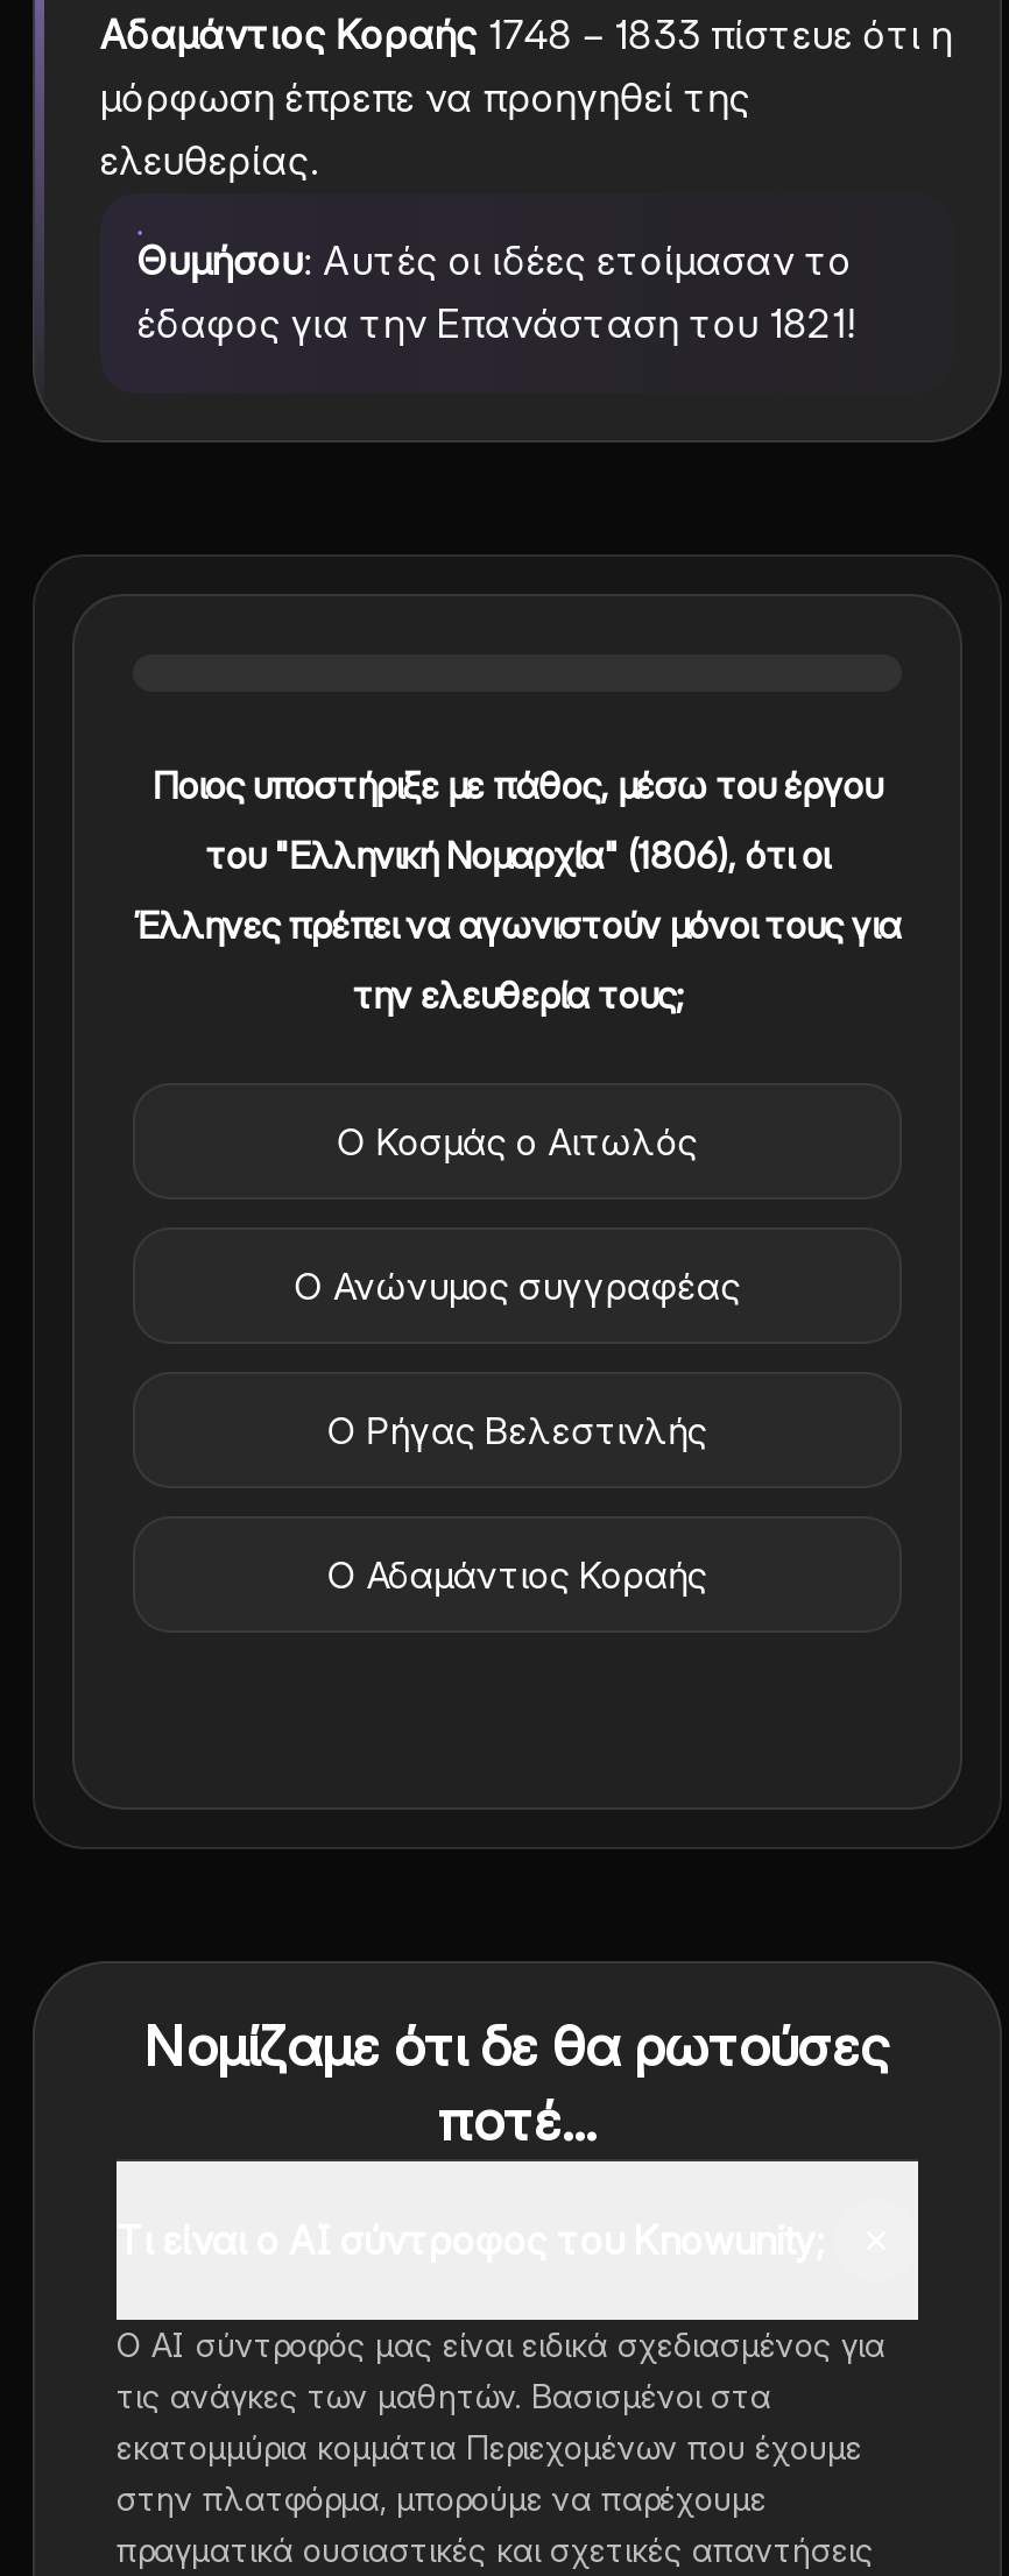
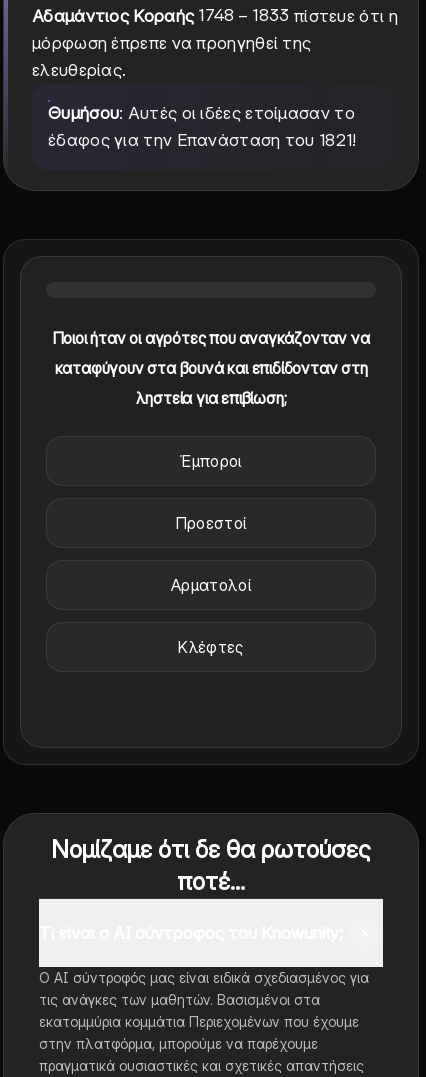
- Ποιος υποστήριξε με πάθος, μέσω του έργου
- του "Ελληνική Νομαρχία" (1806), ότι οι
- Έλληνες πρέπει να αγωνιστούν μόνοι τους για
- την ελευθερία τους;
- Ο Κοσμάς ο Αιτωλός
- Ο Ανώνυμος συγγραφέας
- Ο Ρήγας Βελεστινλής
- Ο Αδαμάντιος Κοραής
+ Ποιοι ήταν οι αγρότες που αναγκάζονταν να
+ καταφύγουν στα βουνά και επιδίδονταν στη
+ ληστεία για επιβίωση;
+ Έμποροι
+ Προεστοί
+ Αρματολοί
+ Κλέφτες
